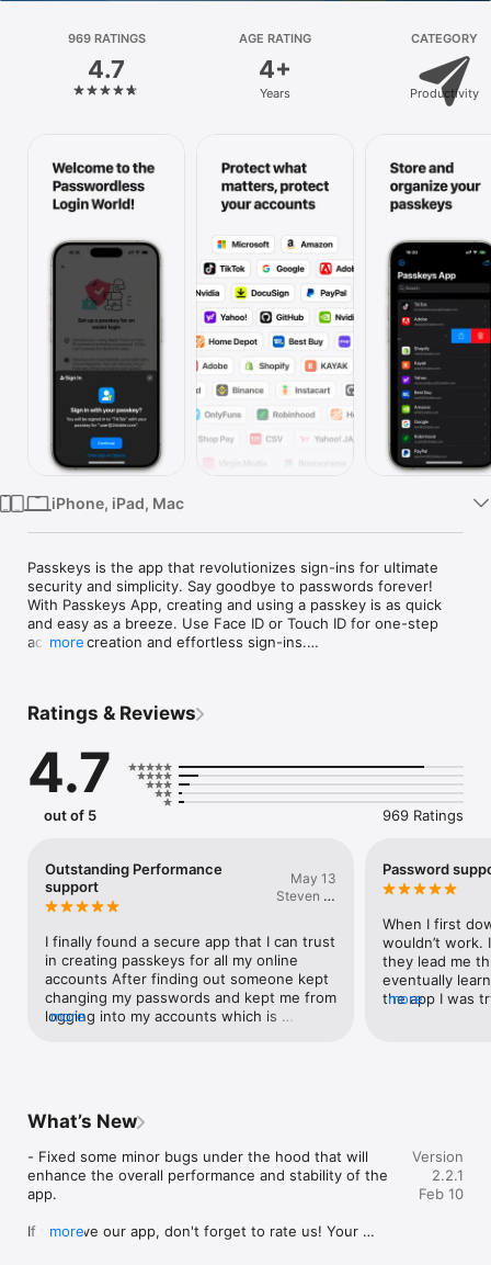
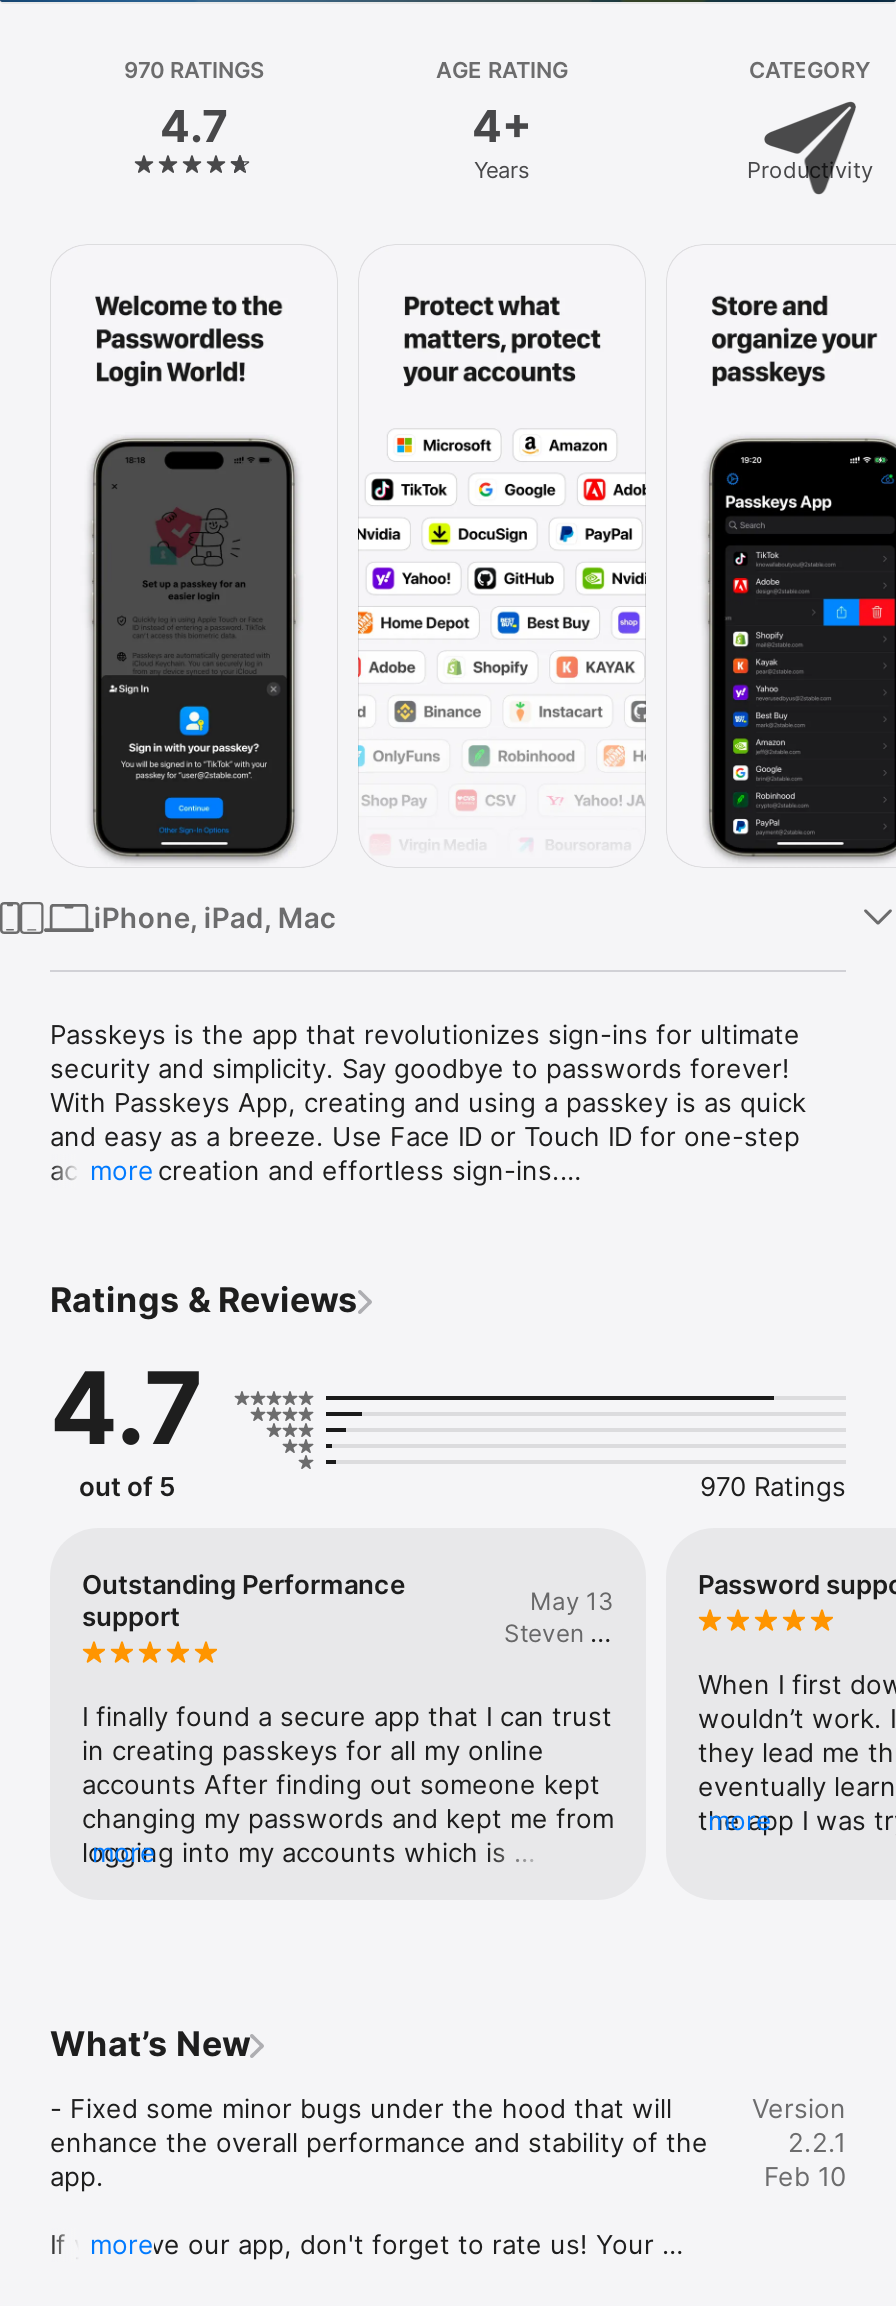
- 969 RATINGS
+ 970 RATINGS

- 969 Ratings
+ 970 Ratings
